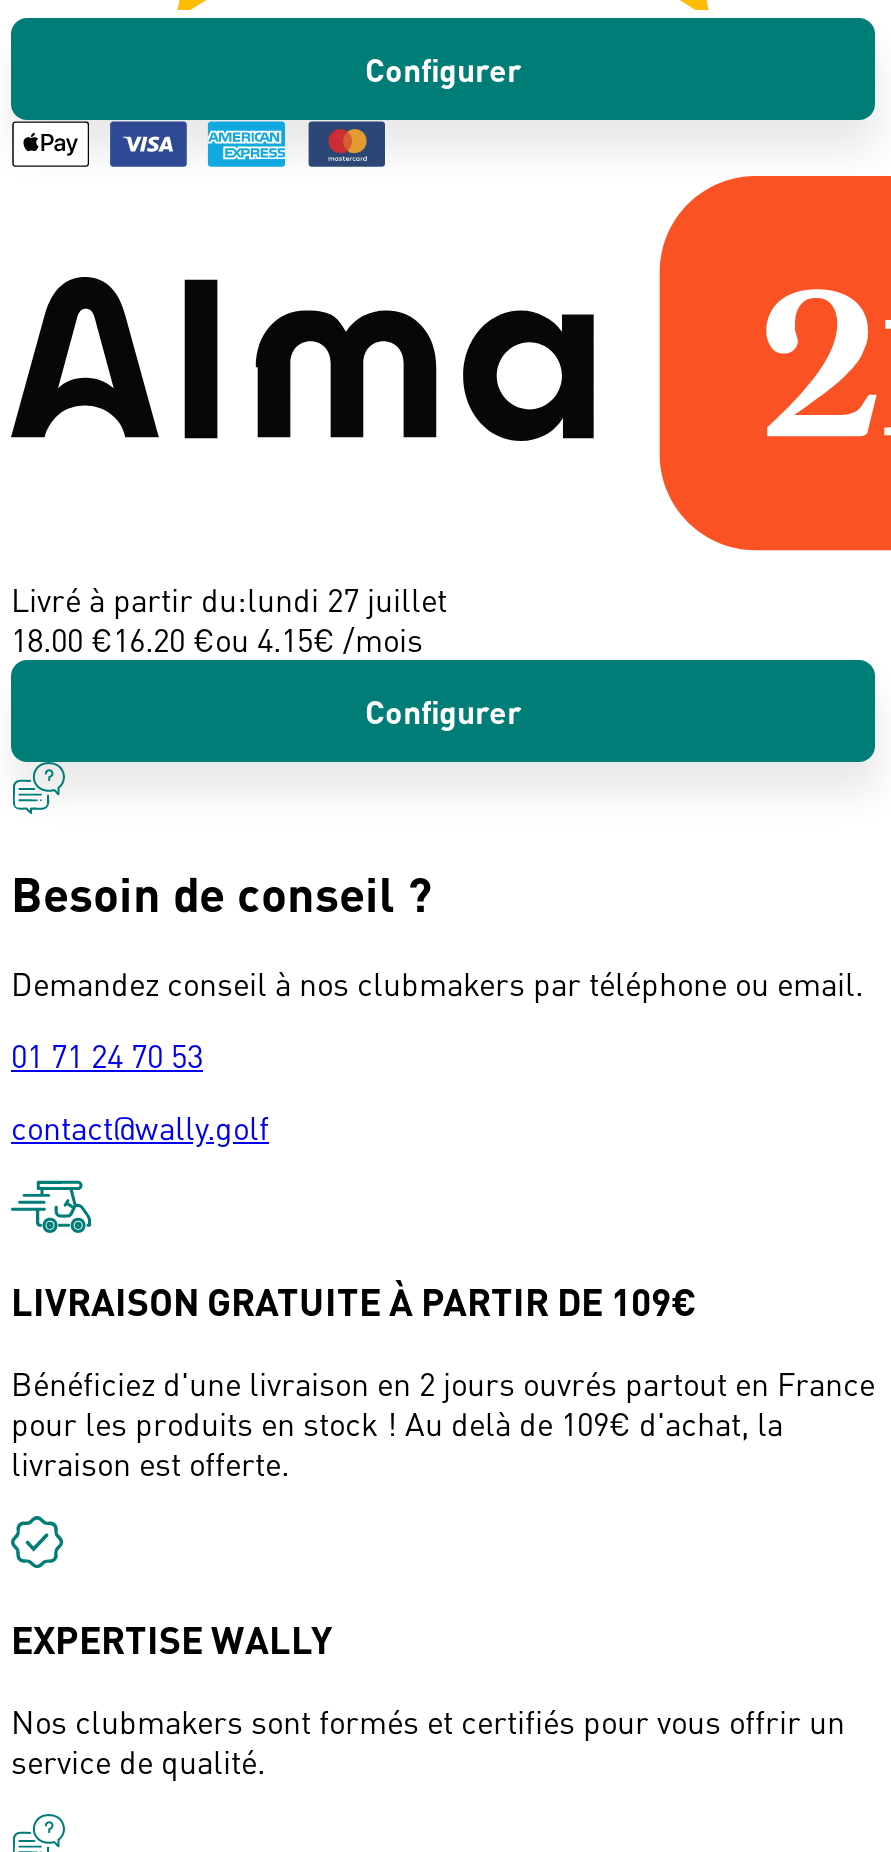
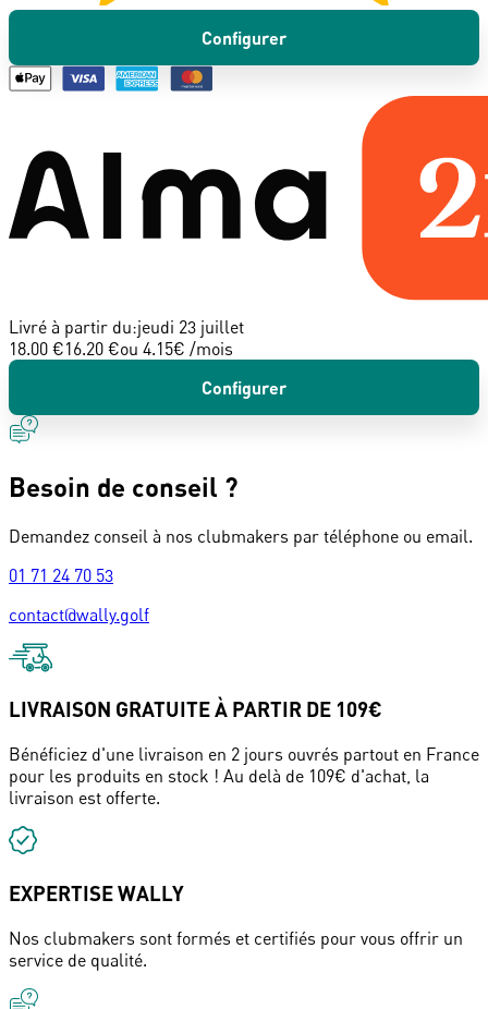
- Livré à partir du: lundi 27 juillet
+ Livré à partir du: jeudi 23 juillet
